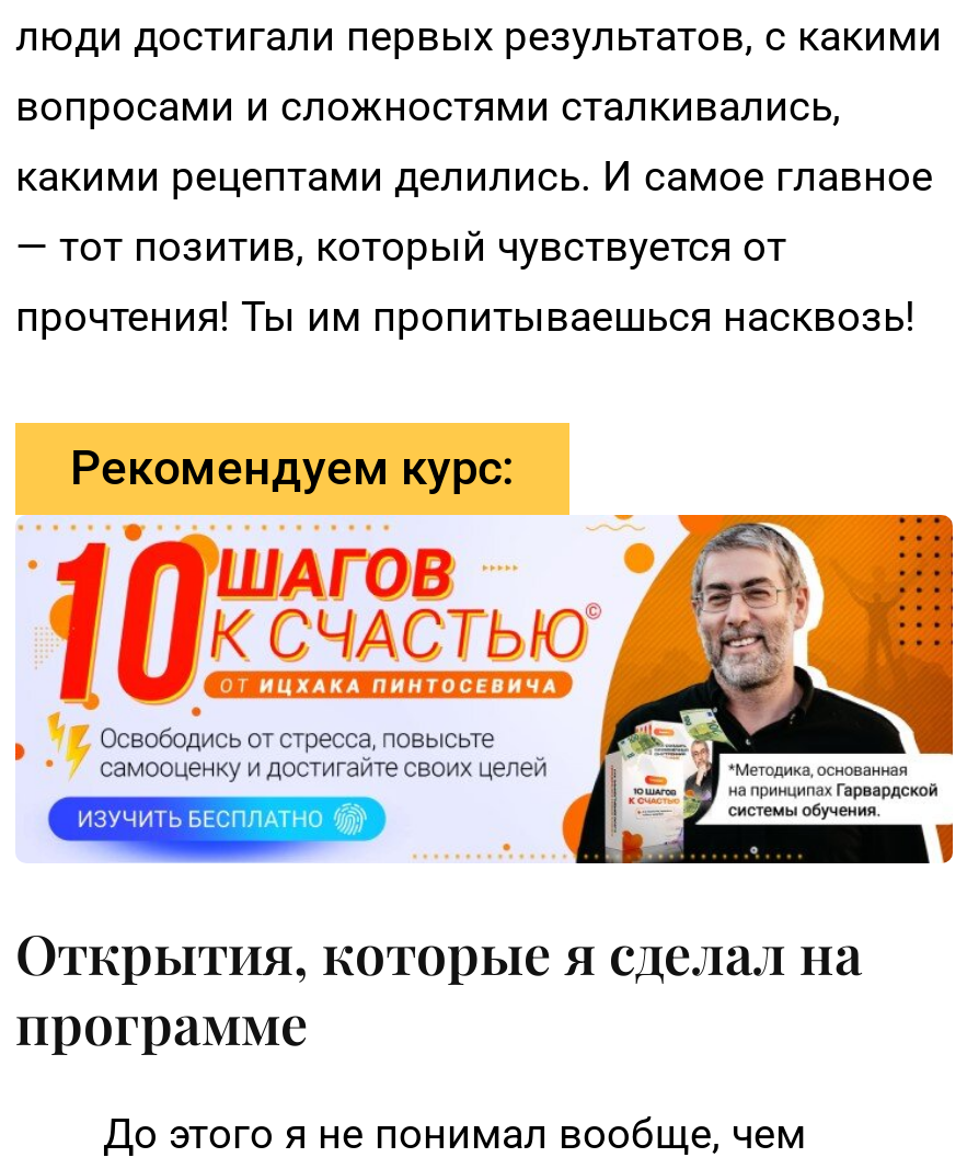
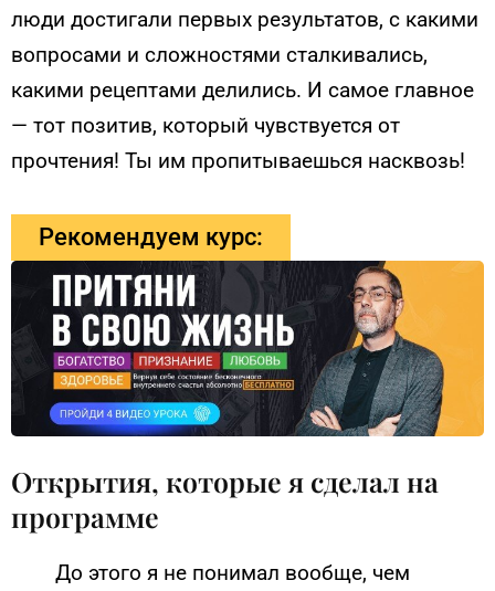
- [image]
+ [image]
